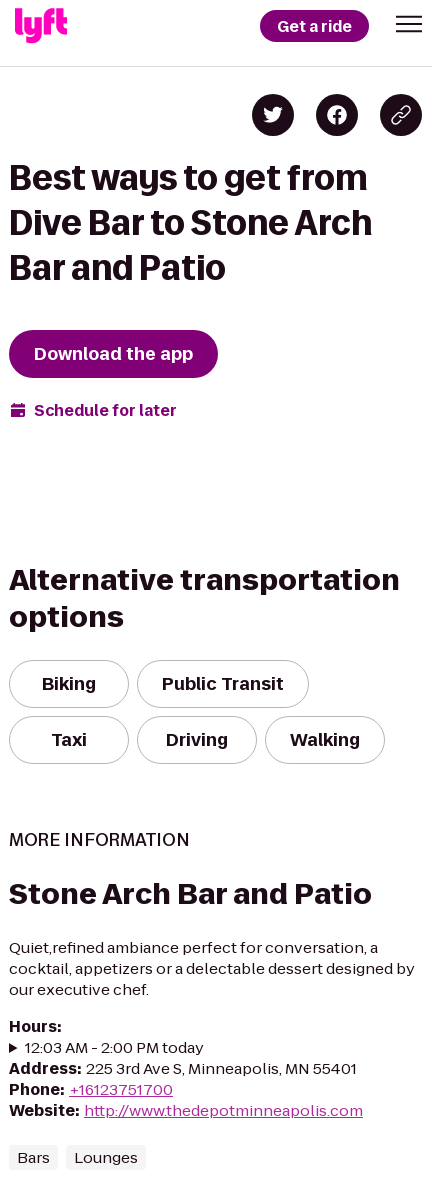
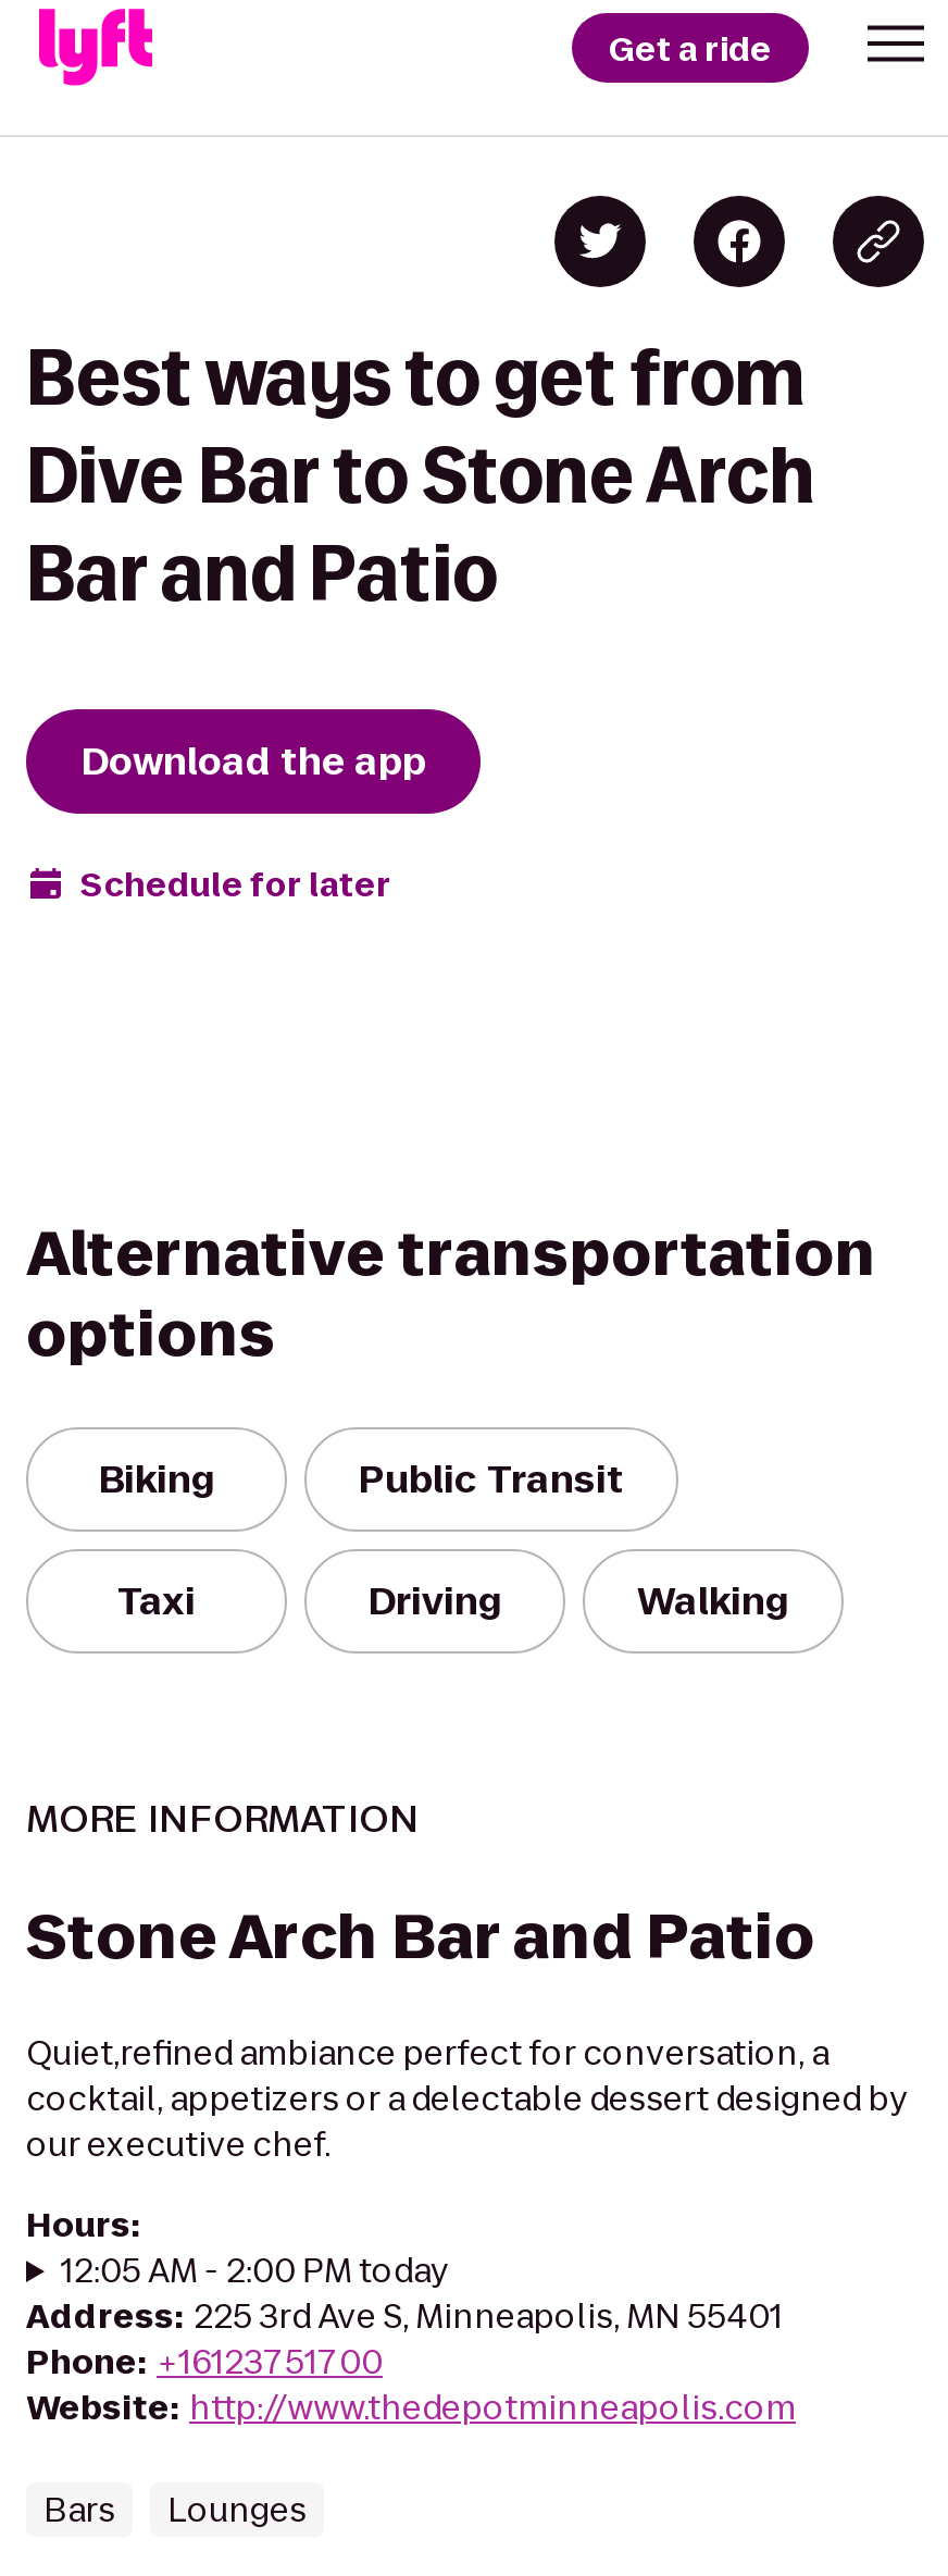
- 12:03 AM - 2:00 PM today
+ 12:05 AM - 2:00 PM today
